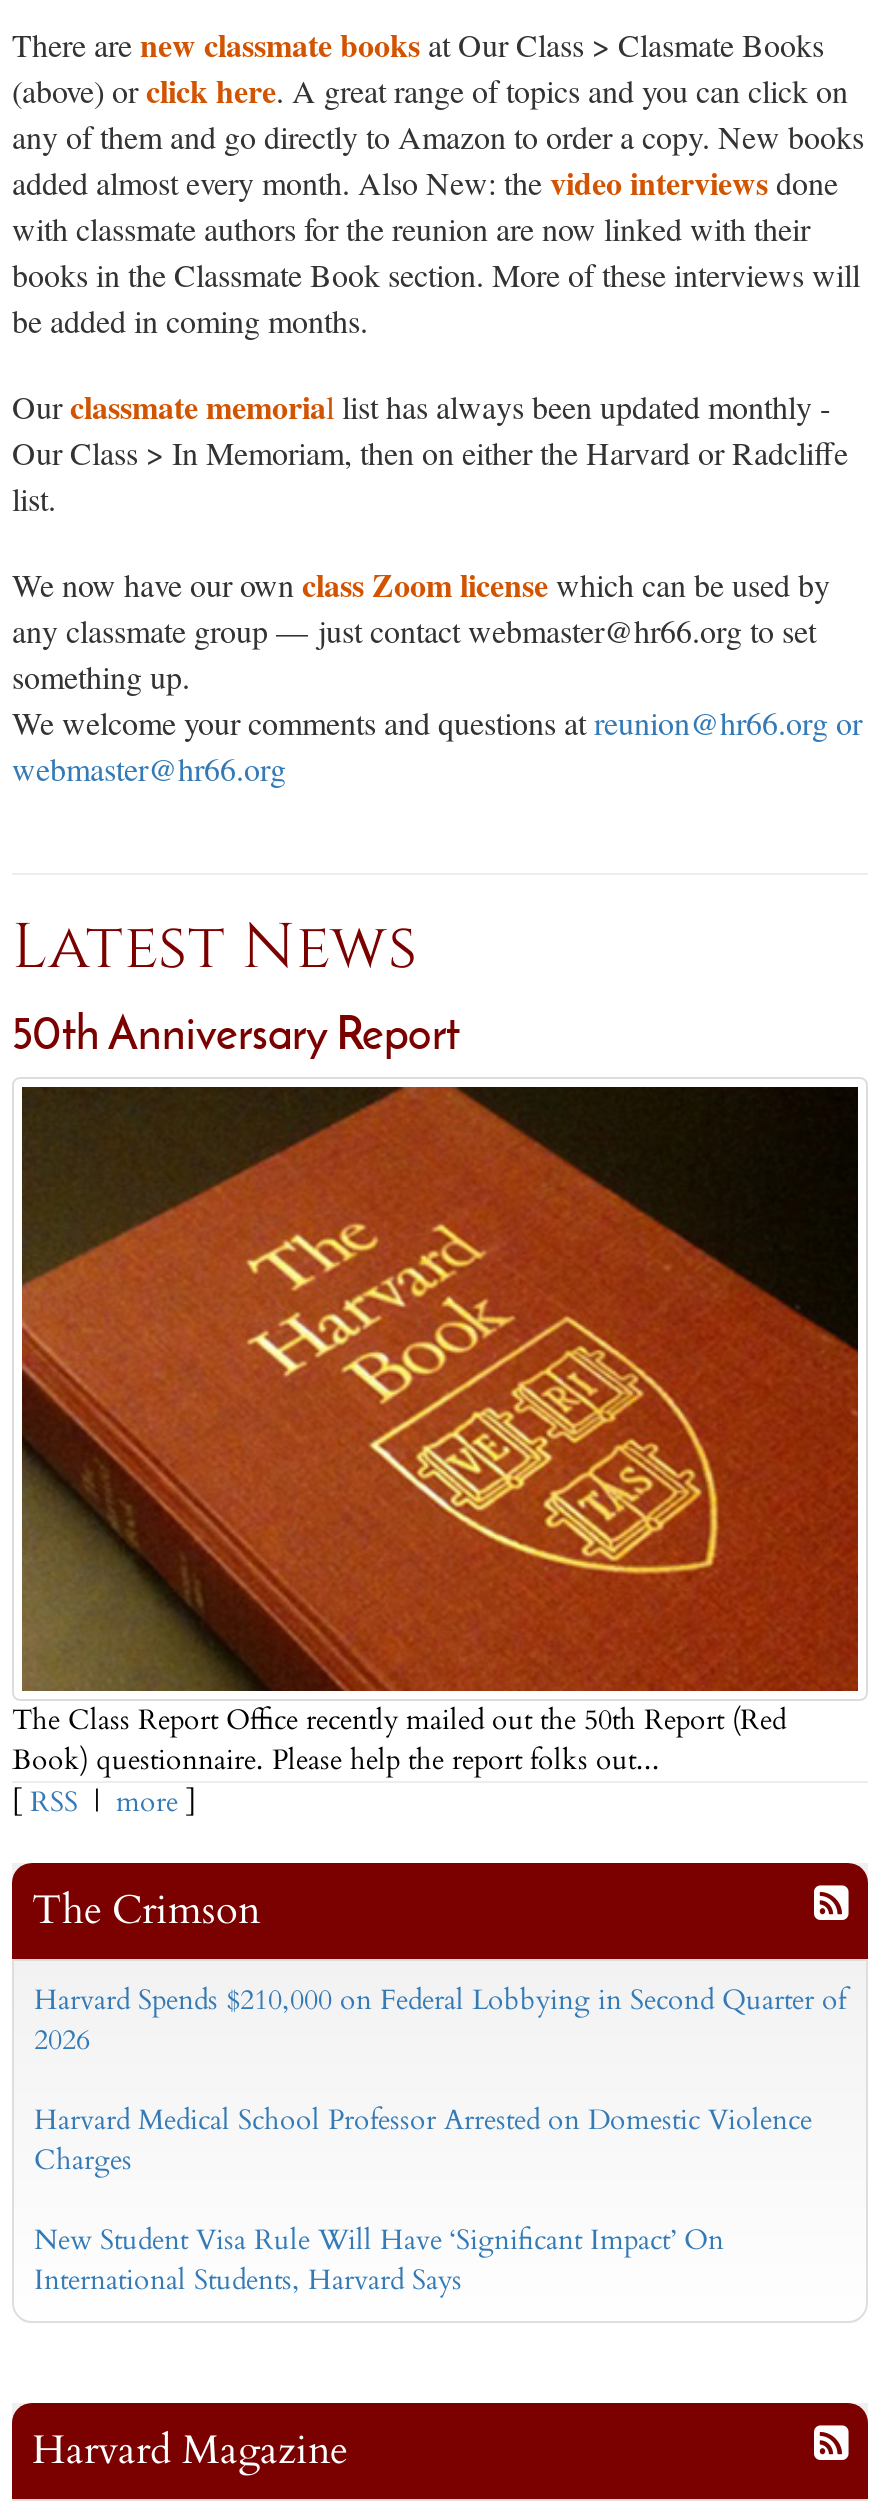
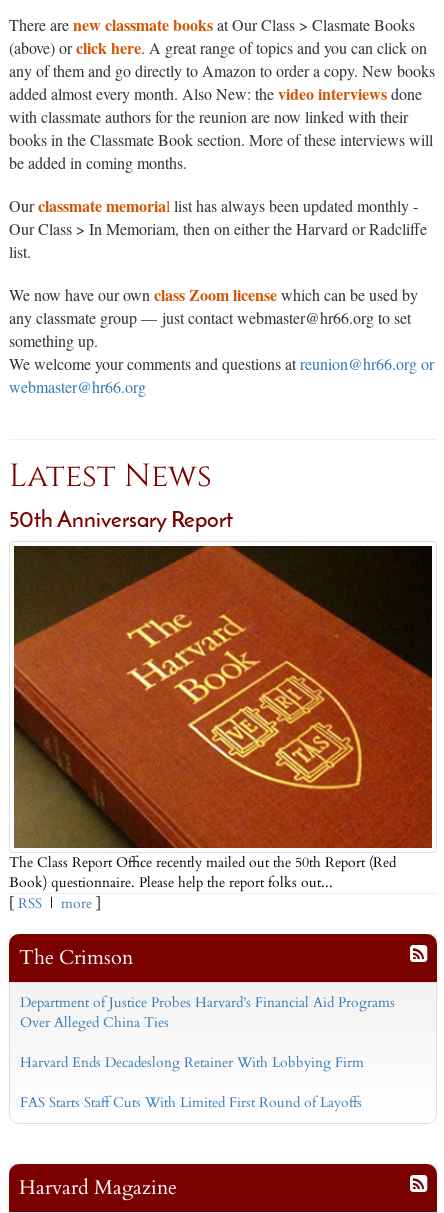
- Harvard Spends $210,000 on Federal Lobbying in Second Quarter of
- 2026
+ Department of Justice Probes Harvard’s Financial Aid Programs
+ Over Alleged China Ties

- Harvard Medical School Professor Arrested on Domestic Violence
- Charges
+ Harvard Ends Decadeslong Retainer With Lobbying Firm

- New Student Visa Rule Will Have ‘Significant Impact’ On
- International Students, Harvard Says
+ FAS Starts Staff Cuts With Limited First Round of Layoffs
